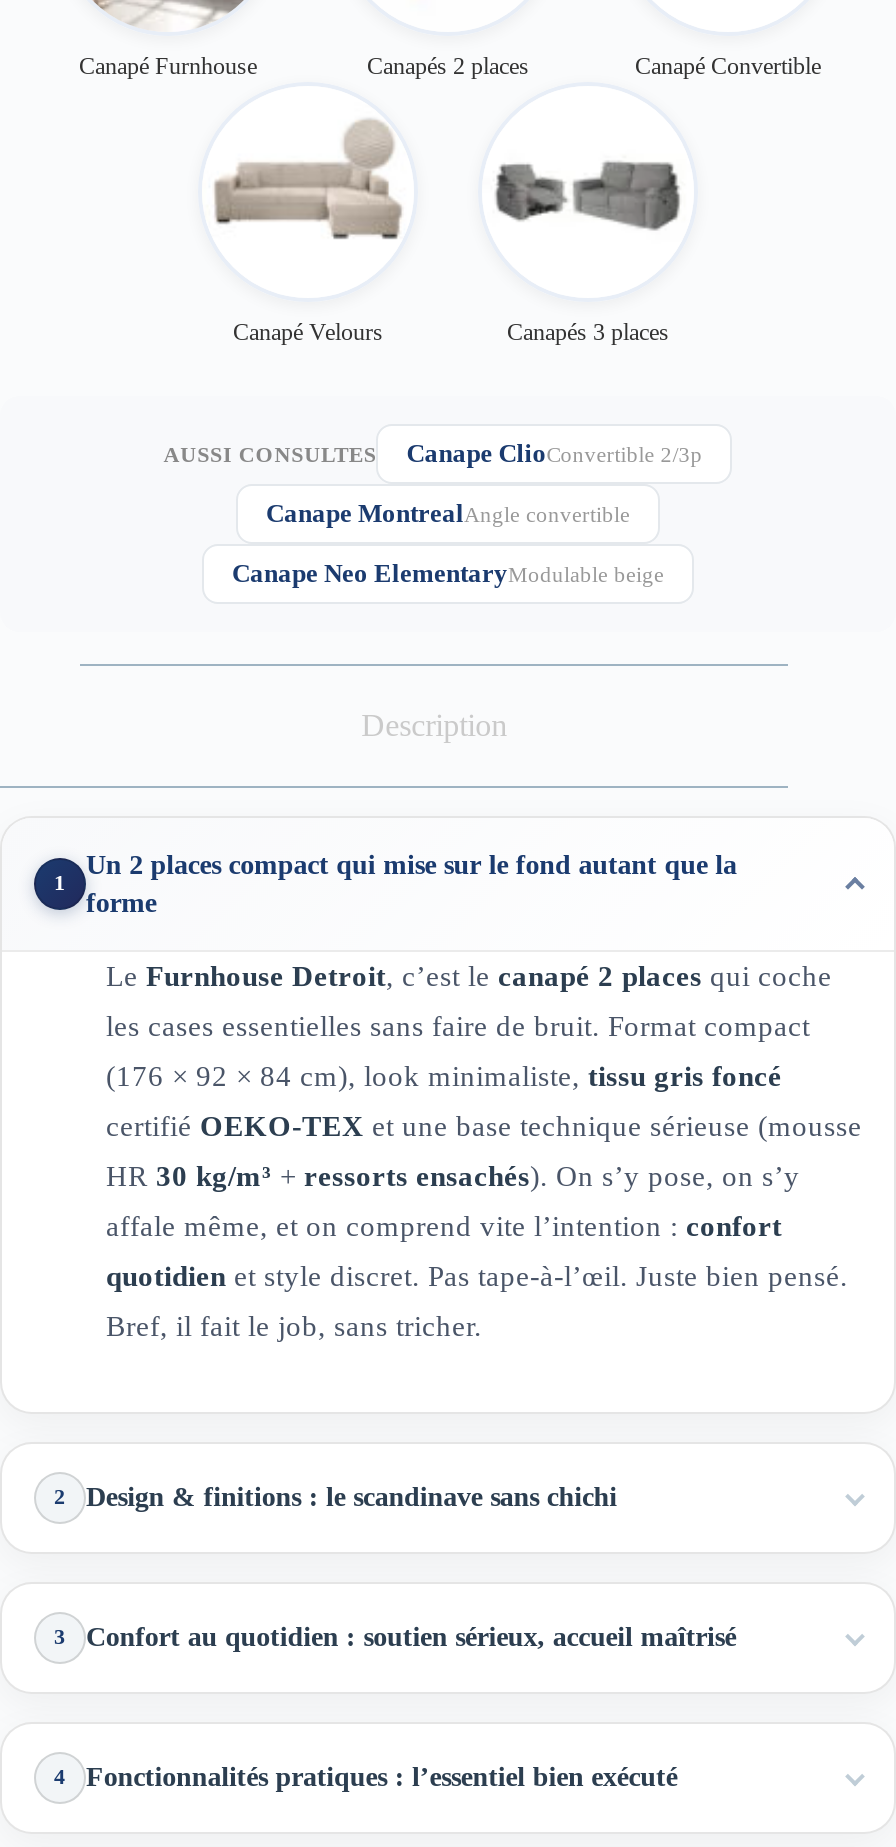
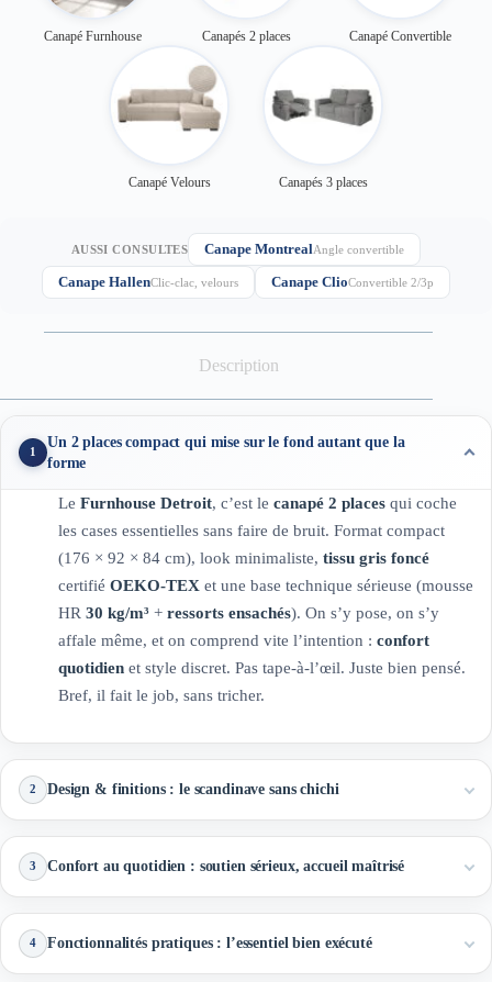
moved down: Canape ClioConvertible 2/3p

- Canape Neo ElementaryModulable beige
+ Canape Hallen Clic-clac, velours
